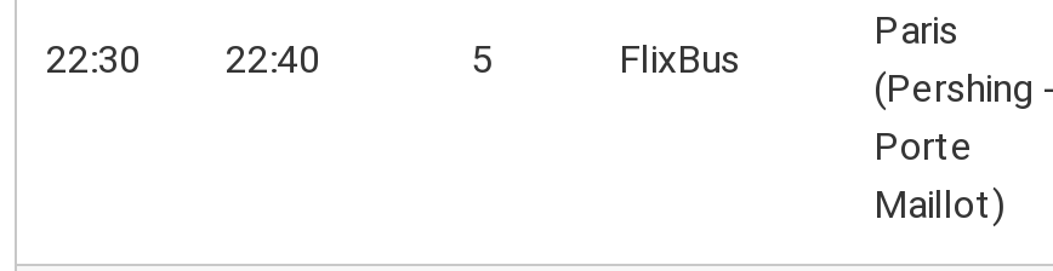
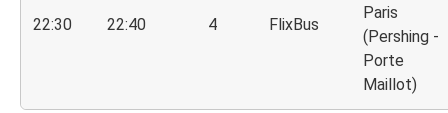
- 5
+ 4
